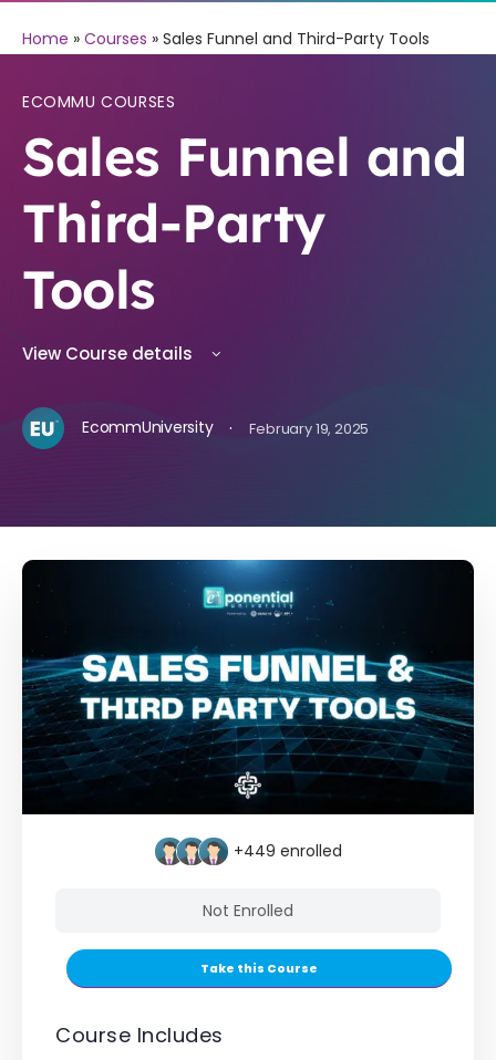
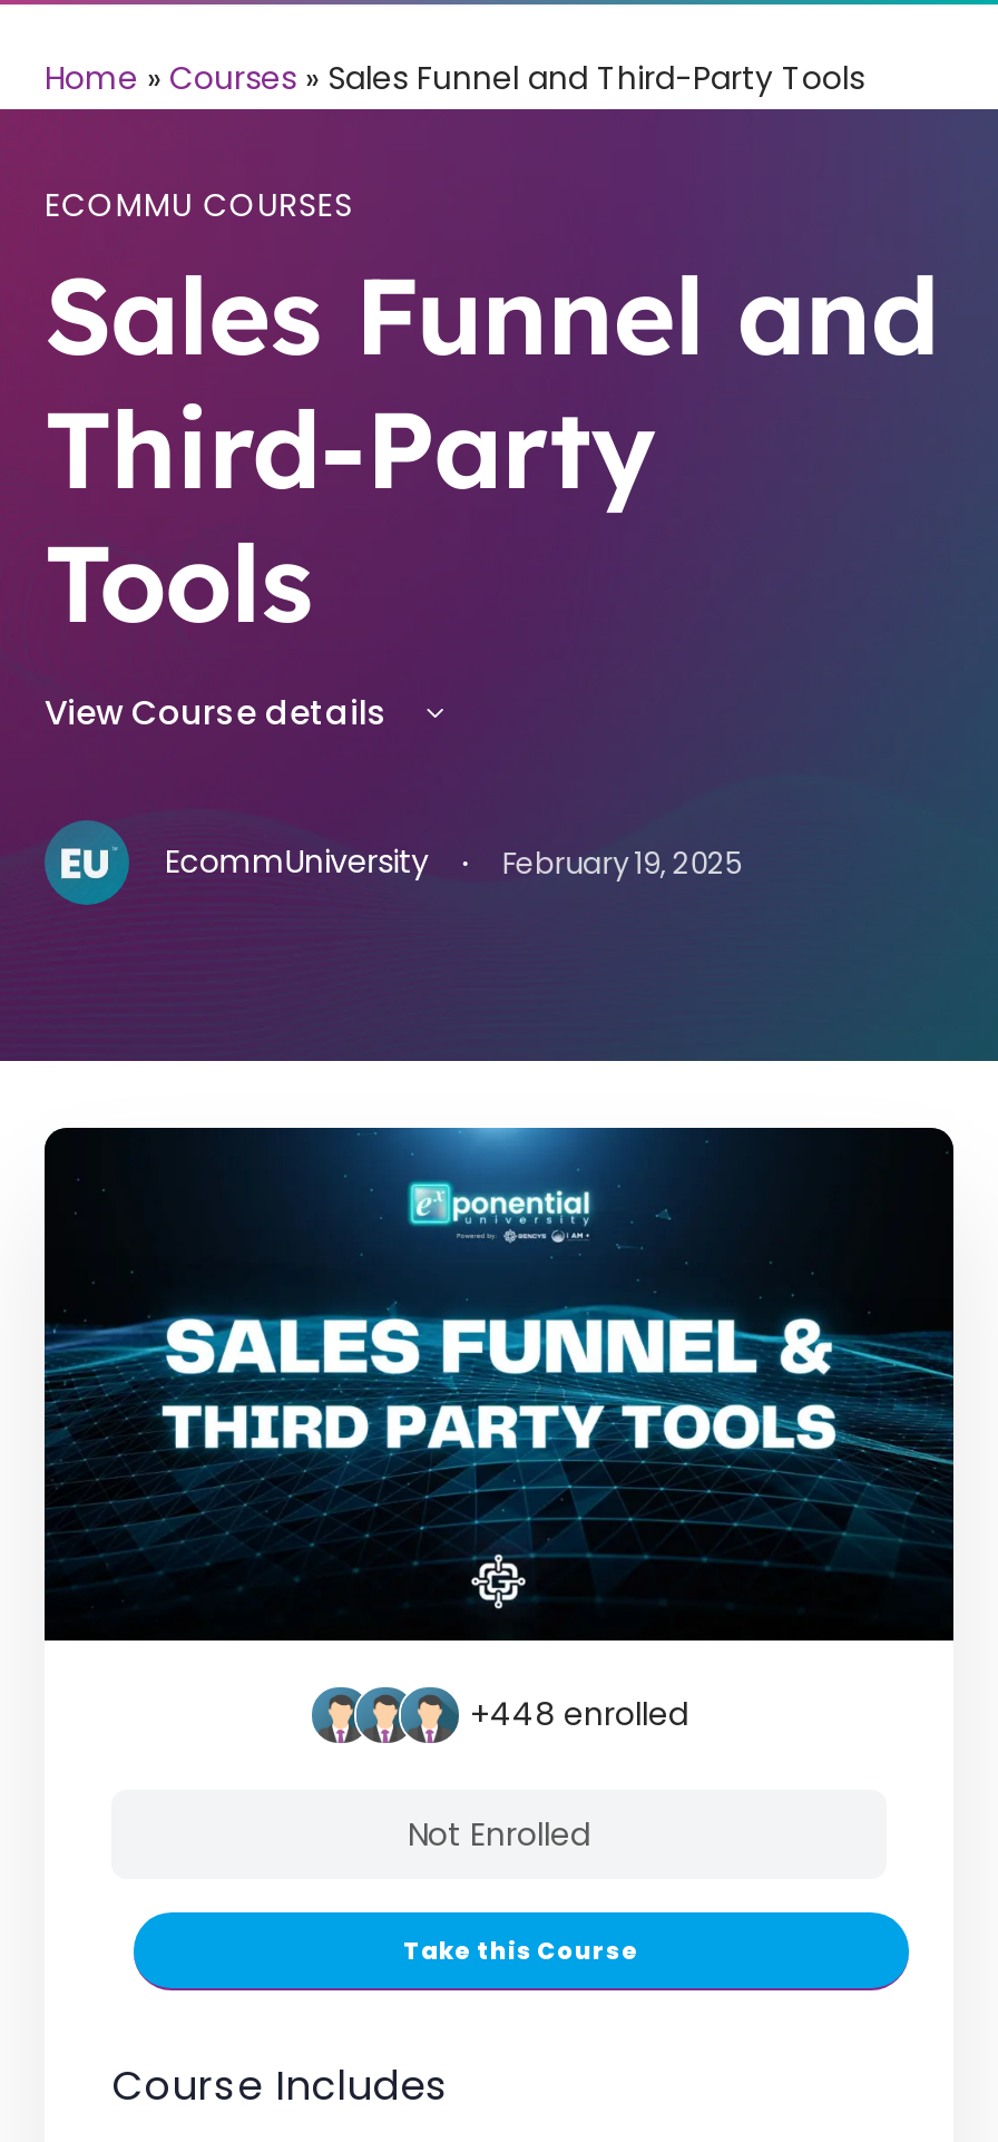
- +449 enrolled
+ +448 enrolled
